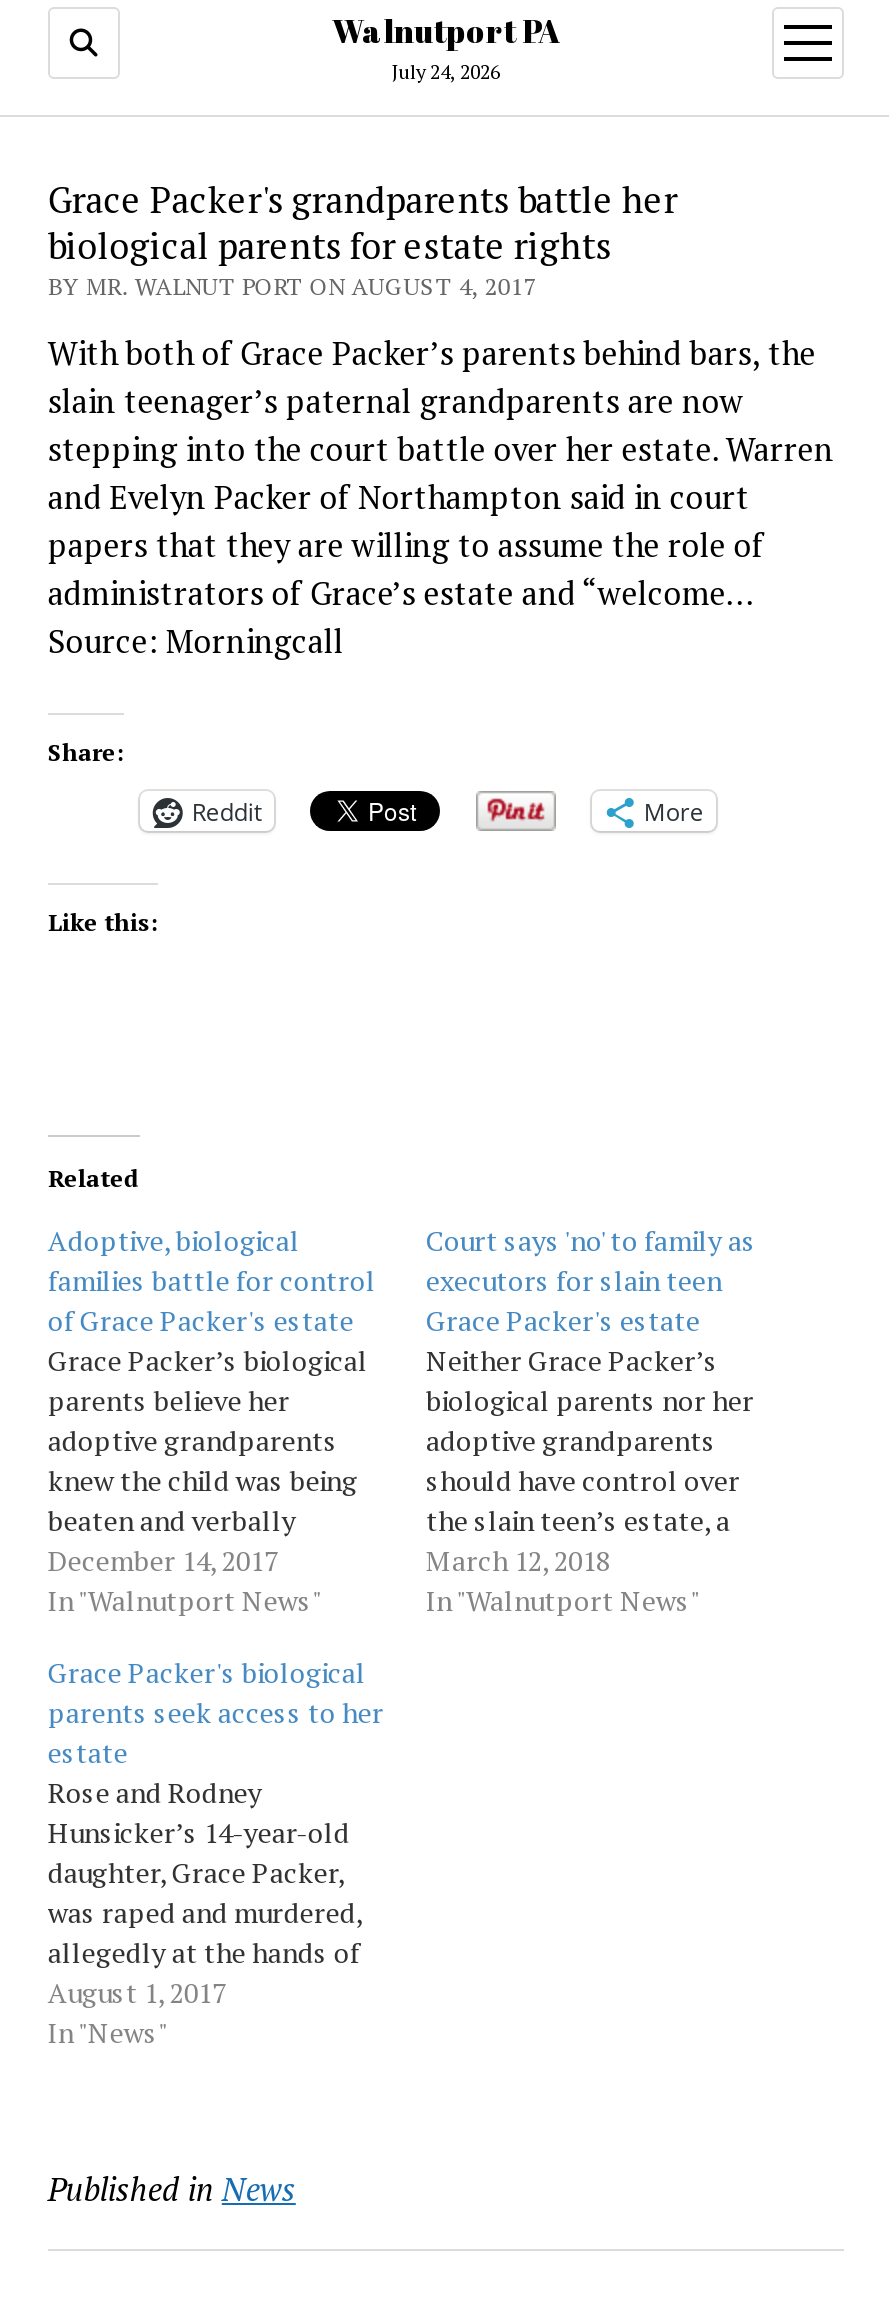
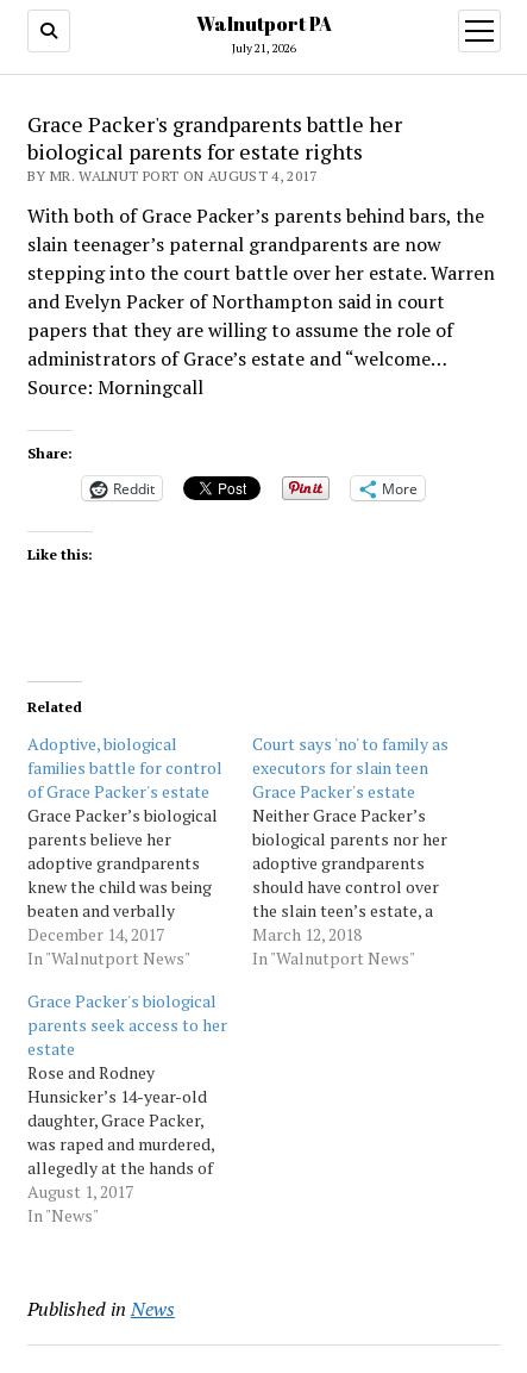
- July 24, 2026
+ July 21, 2026
